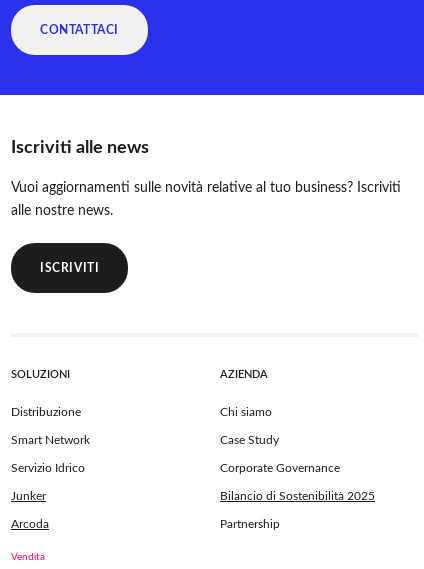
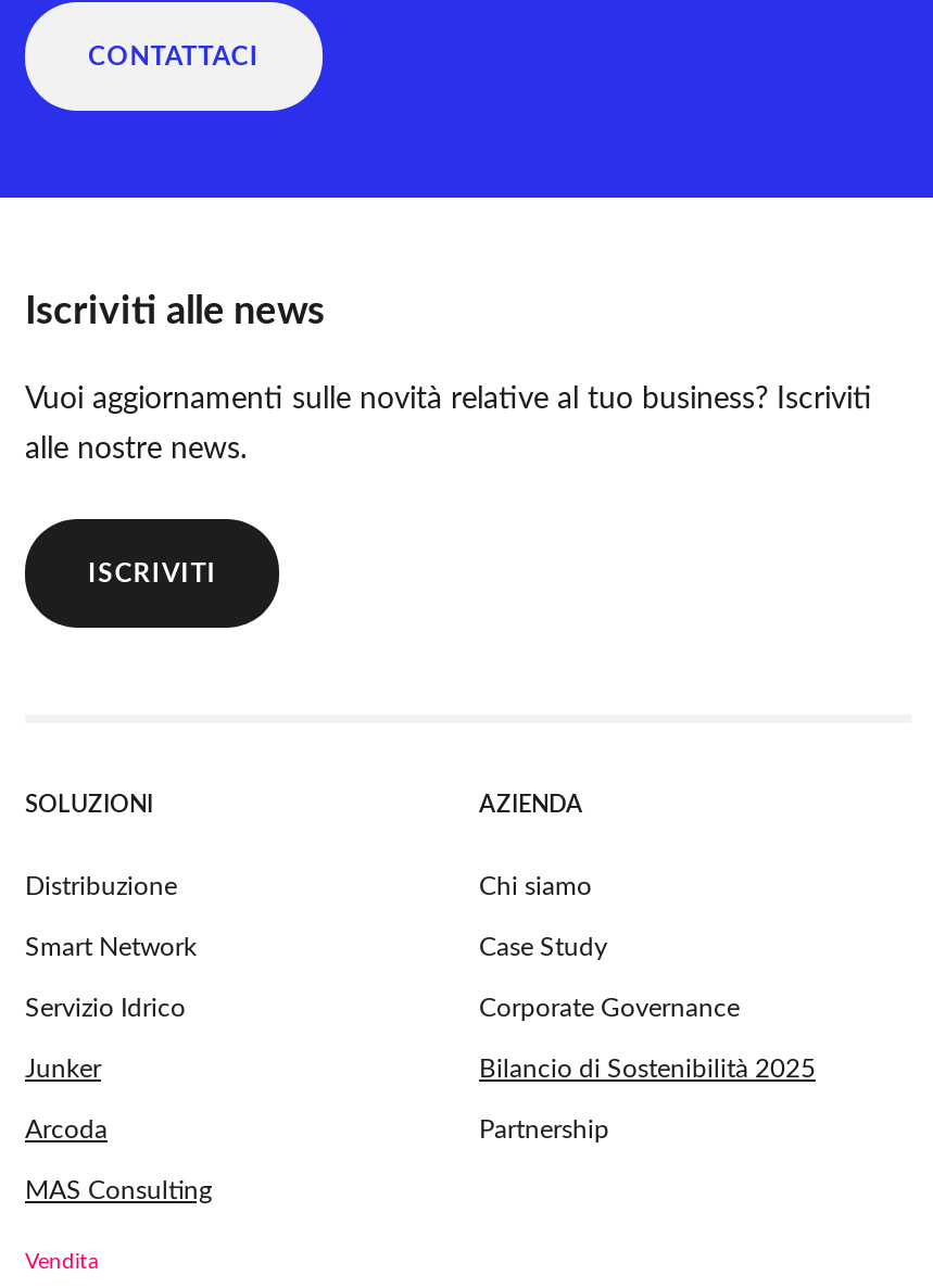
+ MAS Consulting
